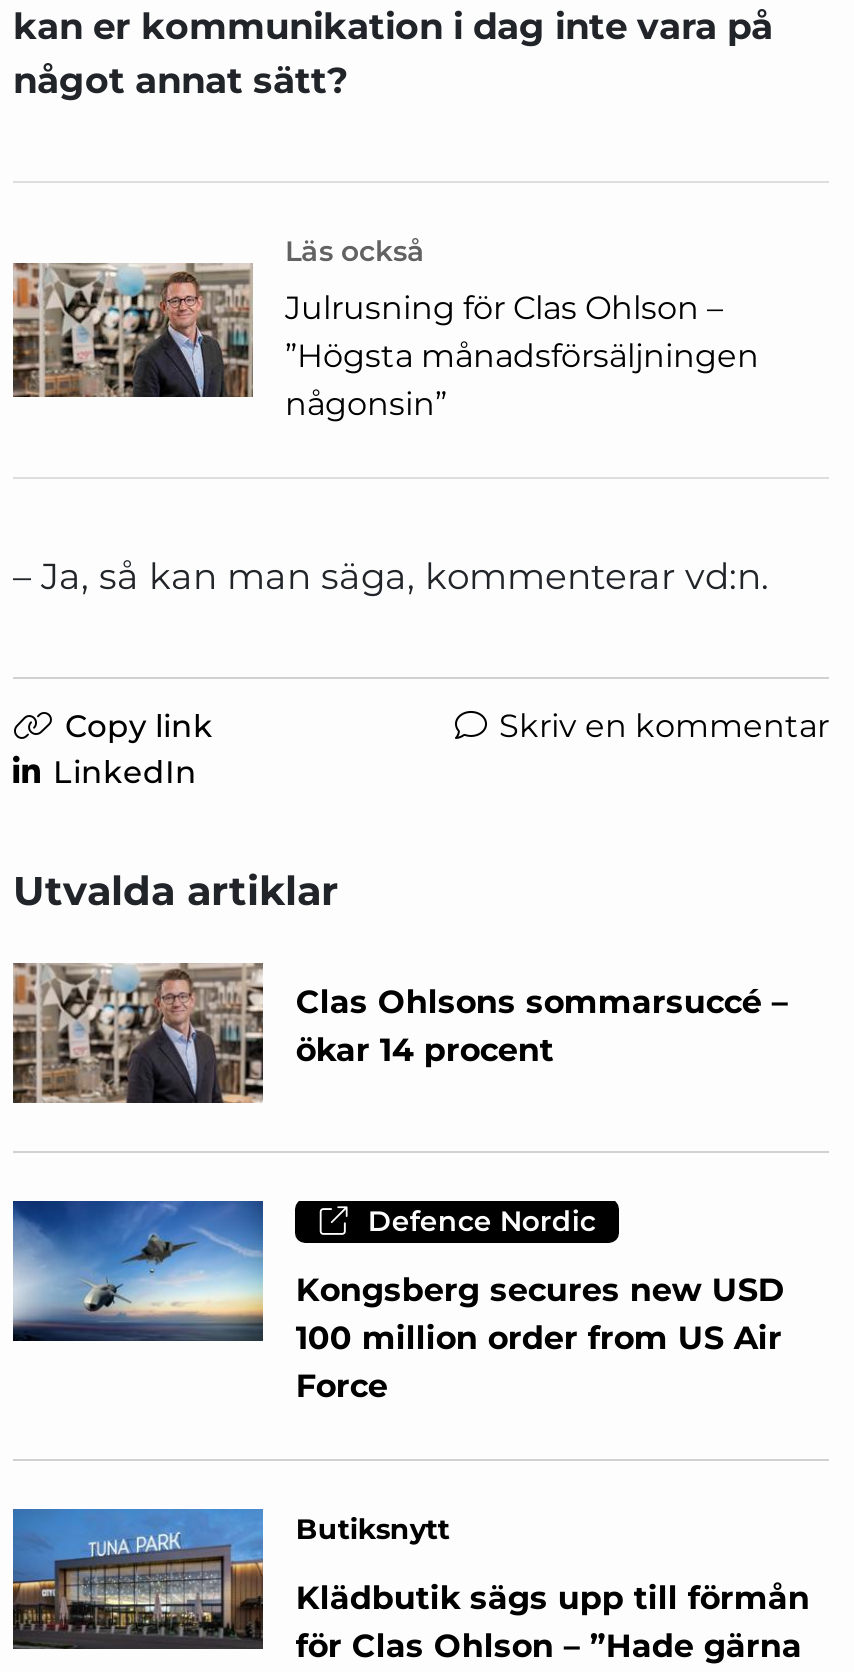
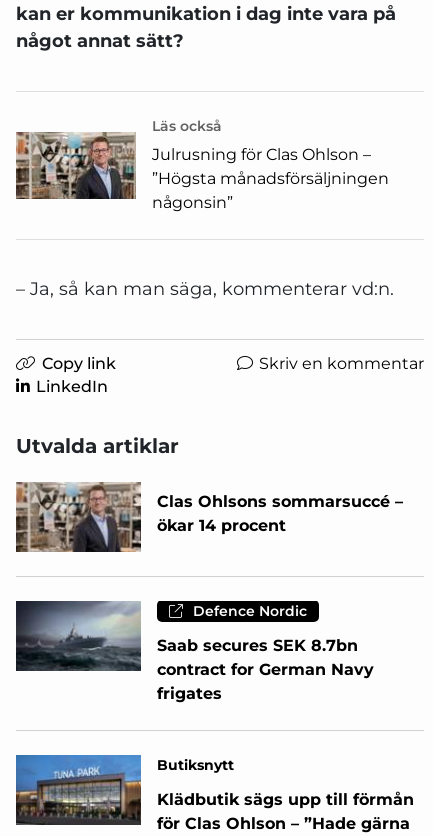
- [image]
- Kongsberg secures new USD
- 100 million order from US Air
- Force
+ [image]
+ Saab secures SEK 8.7bn
+ contract for German Navy
+ frigates
